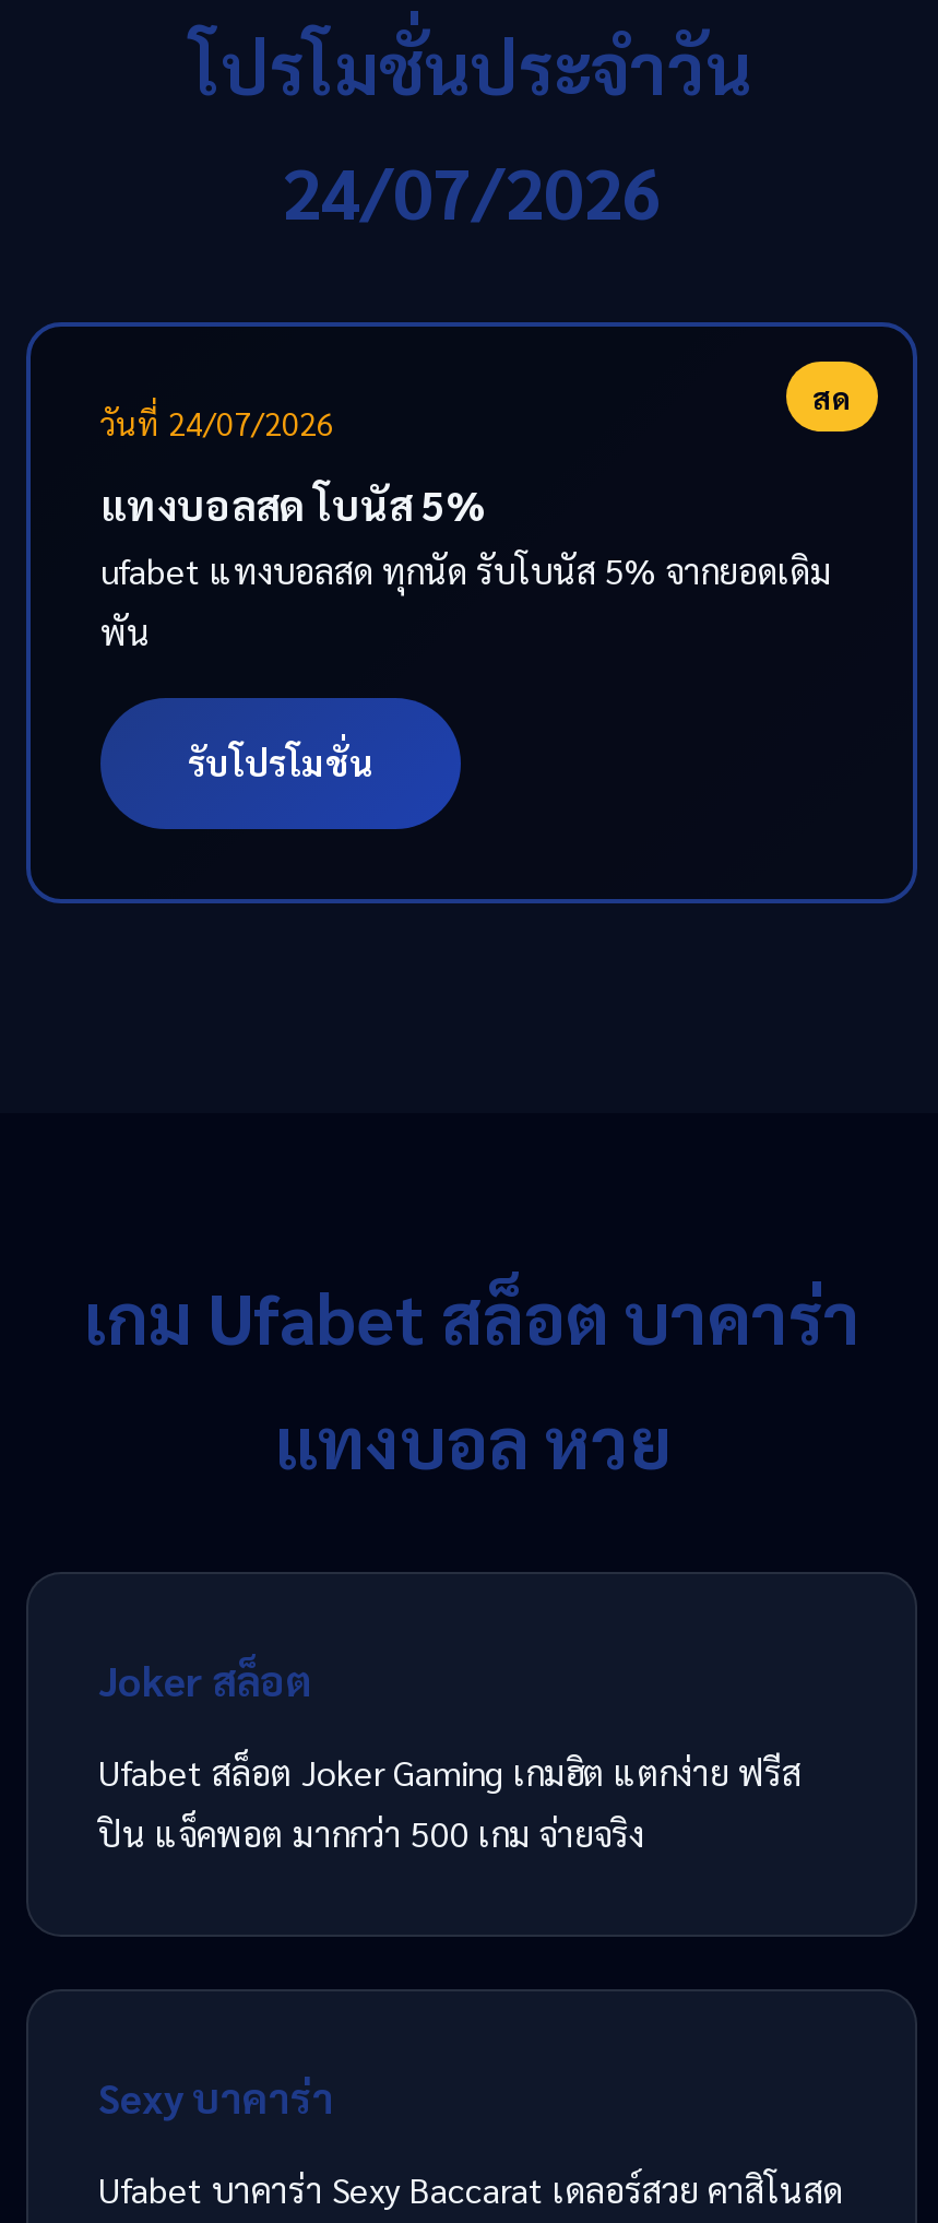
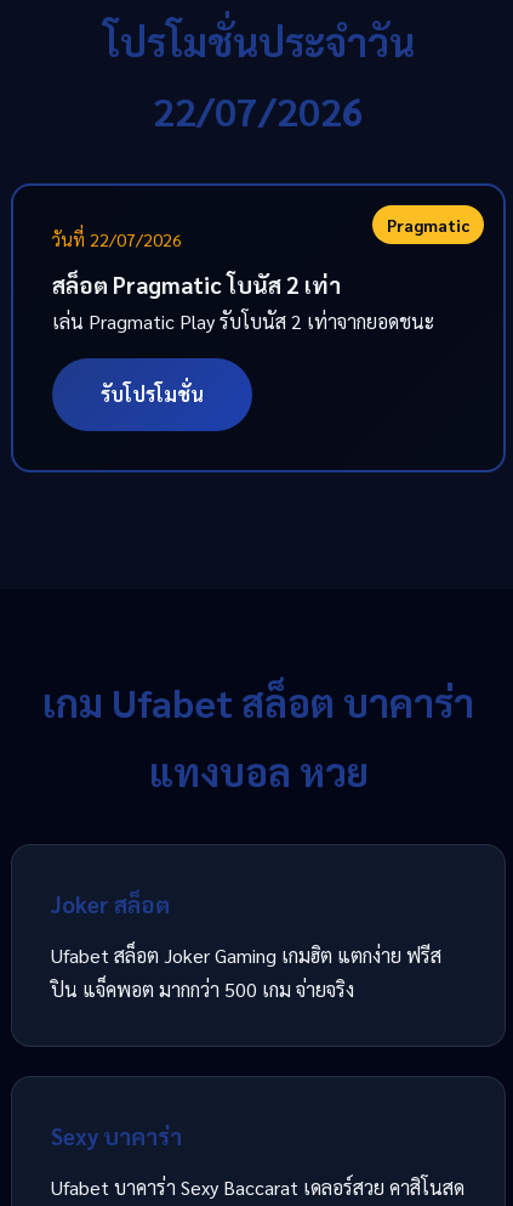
- 24/07/2026
+ 22/07/2026

- สด
- วันที่ 24/07/2026
+ Pragmatic
+ วันที่ 22/07/2026

- แทงบอลสด โบนัส 5%
- ufabet แทงบอลสด ทุกนัด รับโบนัส 5% จากยอดเดิม
- พัน
+ สล็อต Pragmatic โบนัส 2 เท่า
+ เล่น Pragmatic Play รับโบนัส 2 เท่าจากยอดชนะ
